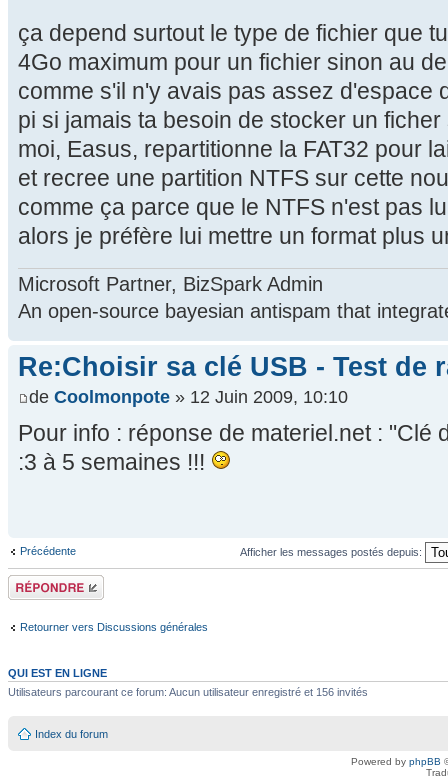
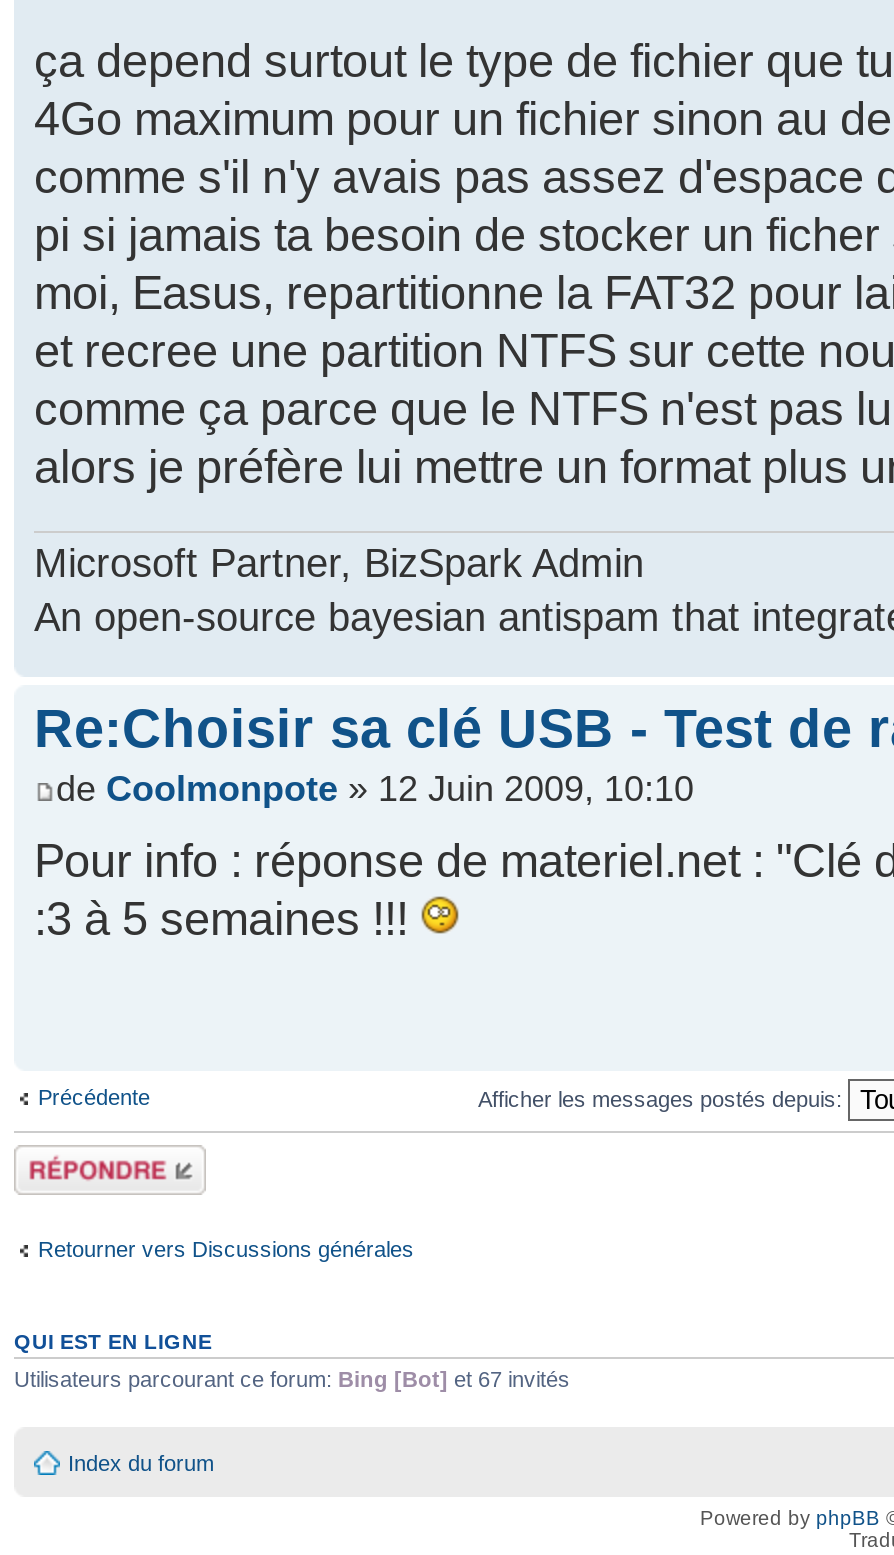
- Utilisateurs parcourant ce forum: Aucun utilisateur enregistré et 156 invités
+ Utilisateurs parcourant ce forum: Bing [Bot] et 67 invités
